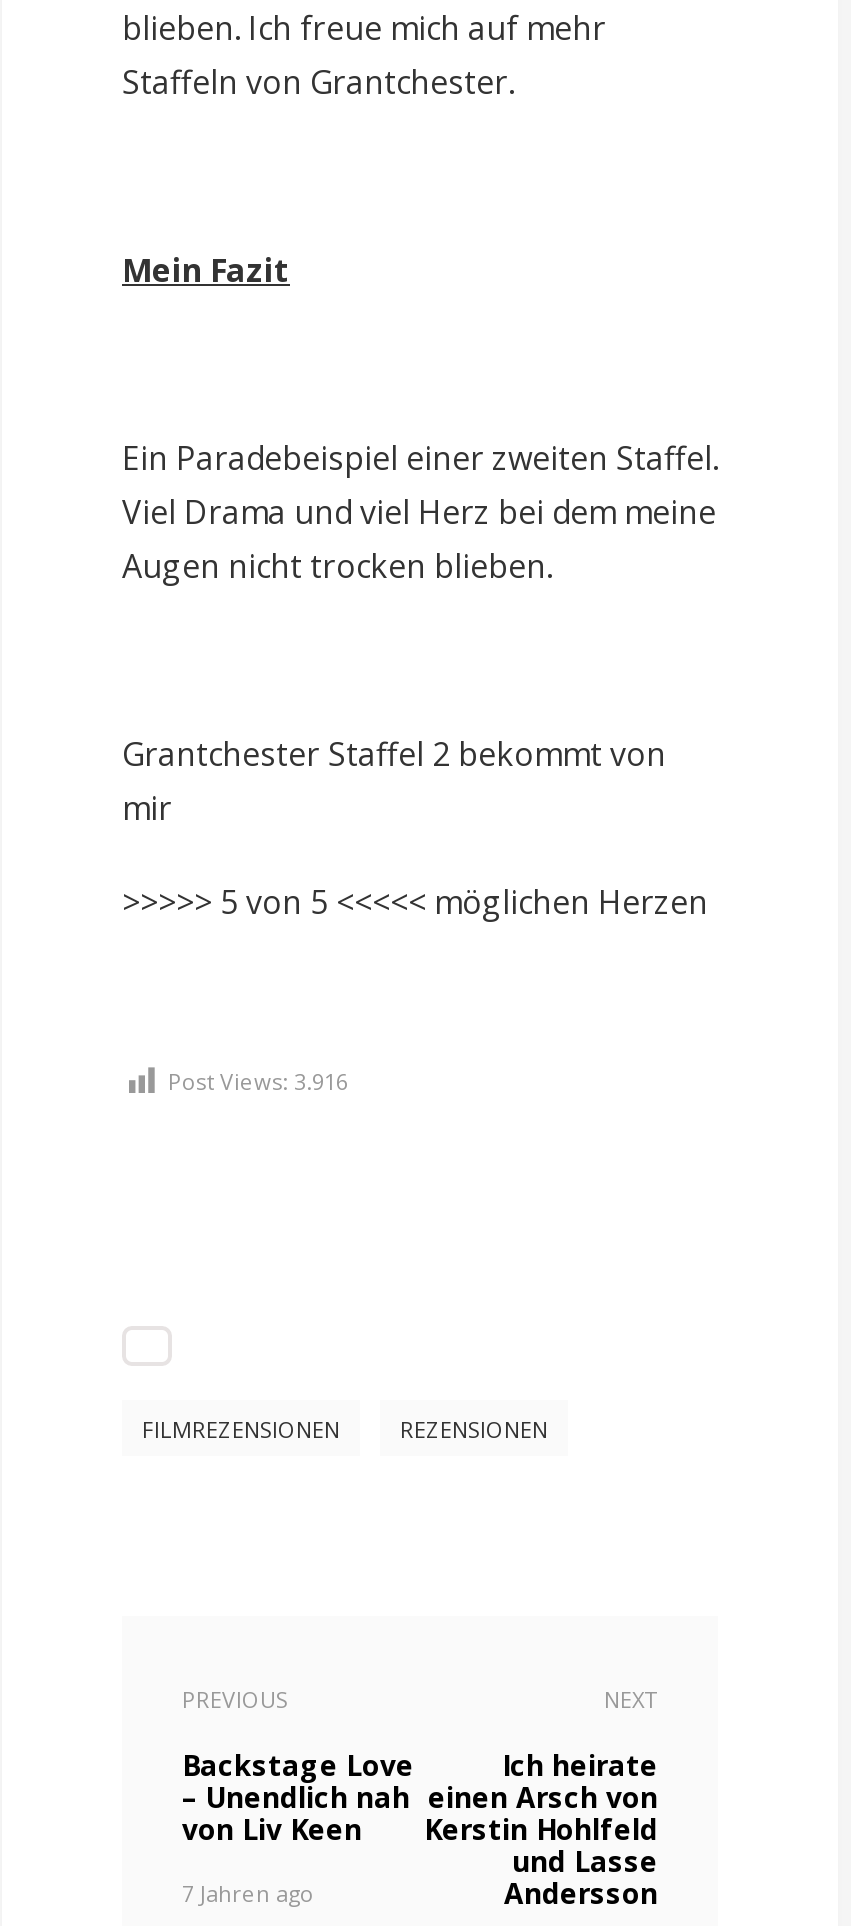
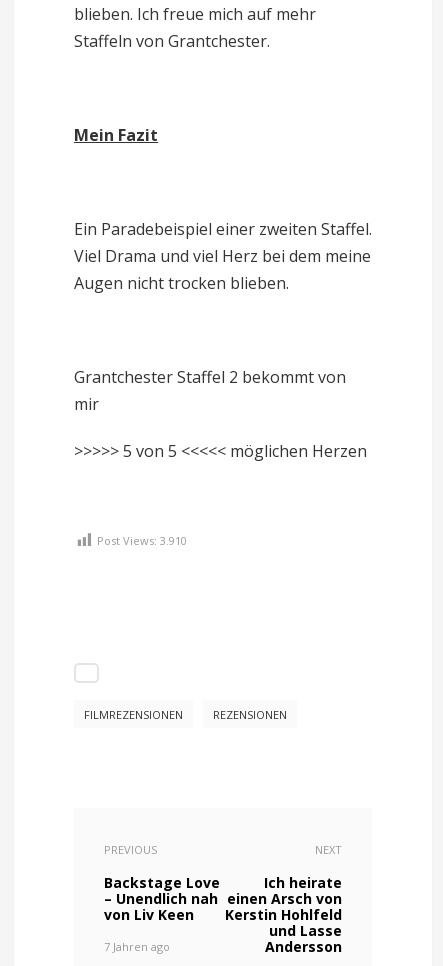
- Post Views: 3.916
+ Post Views: 3.910
